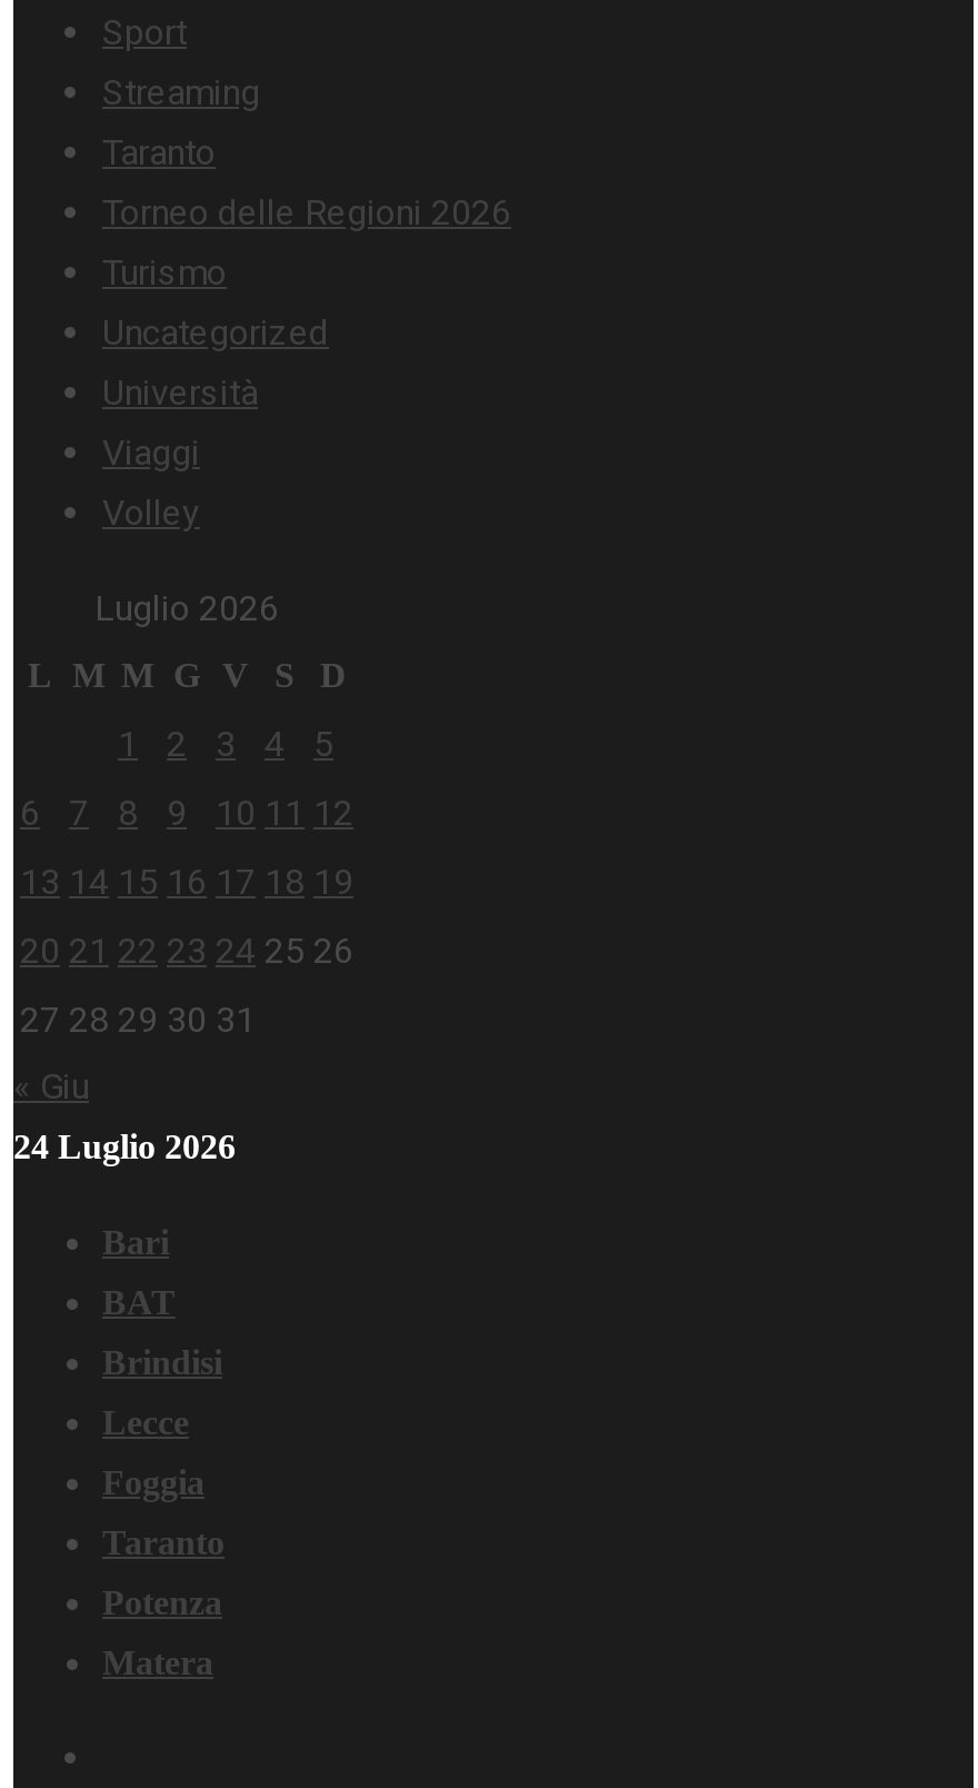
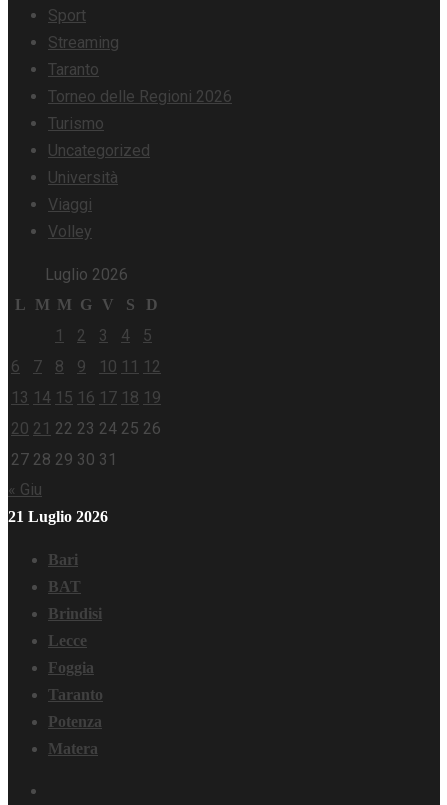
- 24 Luglio 2026
+ 21 Luglio 2026
